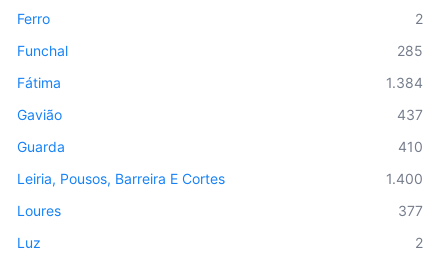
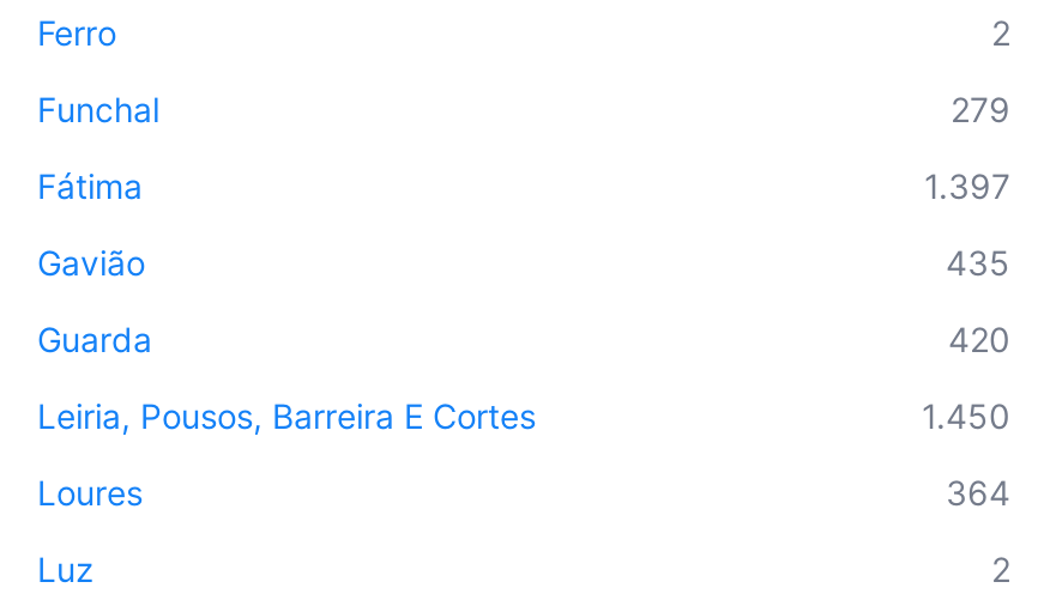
- 285
+ 279

- 1.384
+ 1.397

- 437
+ 435

- 410
+ 420

- 1.400
+ 1.450

- 377
+ 364
